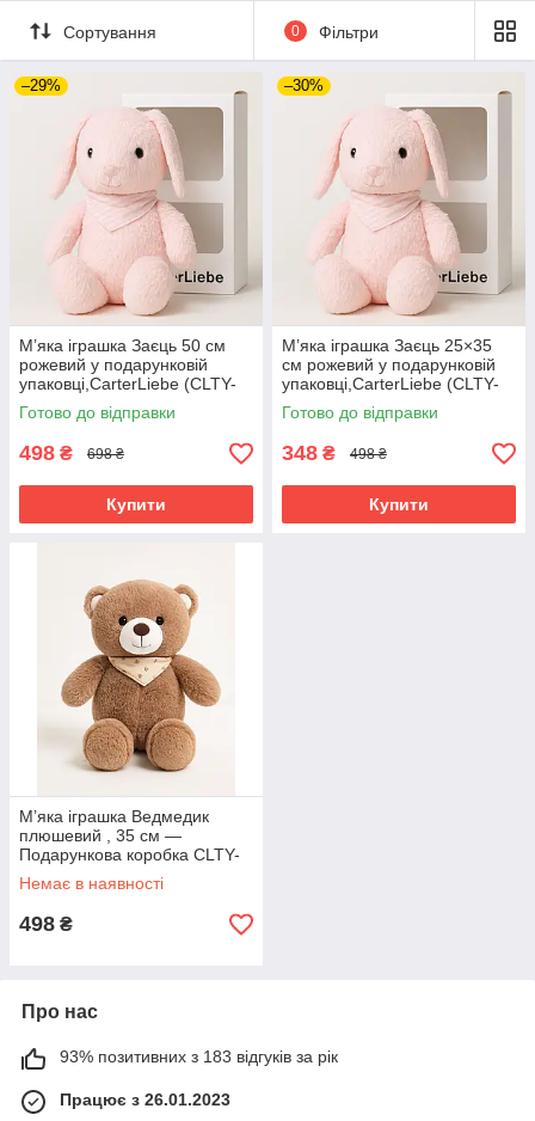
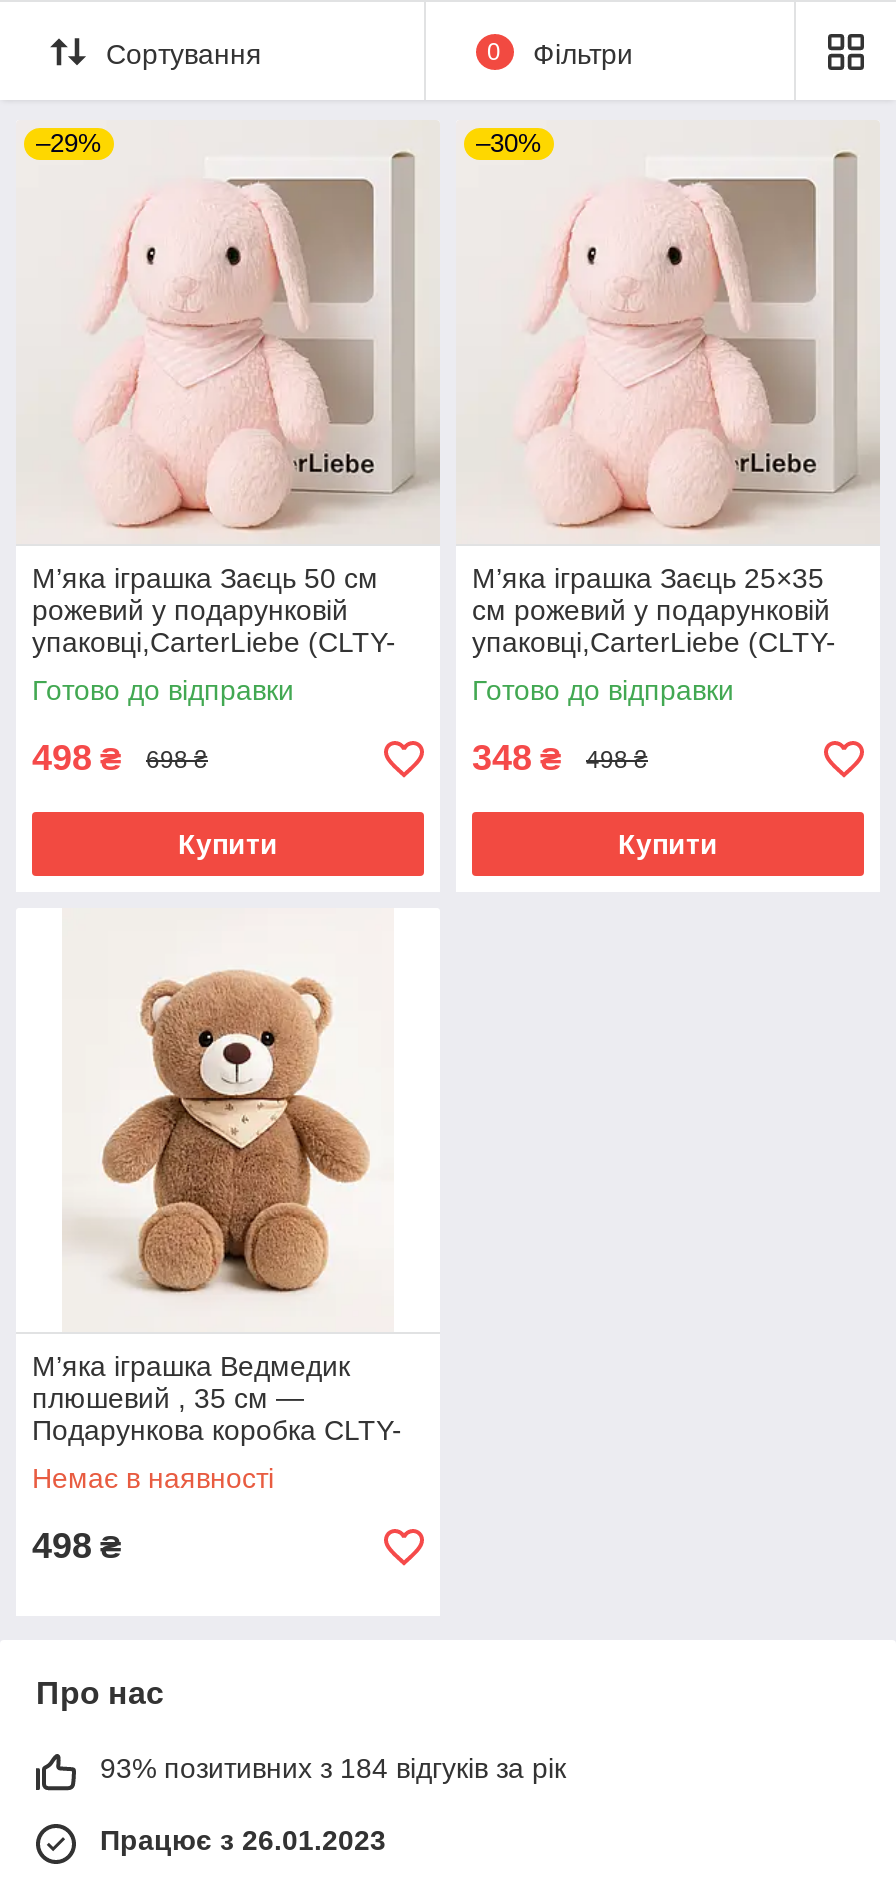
- 93% позитивних з 183 відгуків за рік
+ 93% позитивних з 184 відгуків за рік
